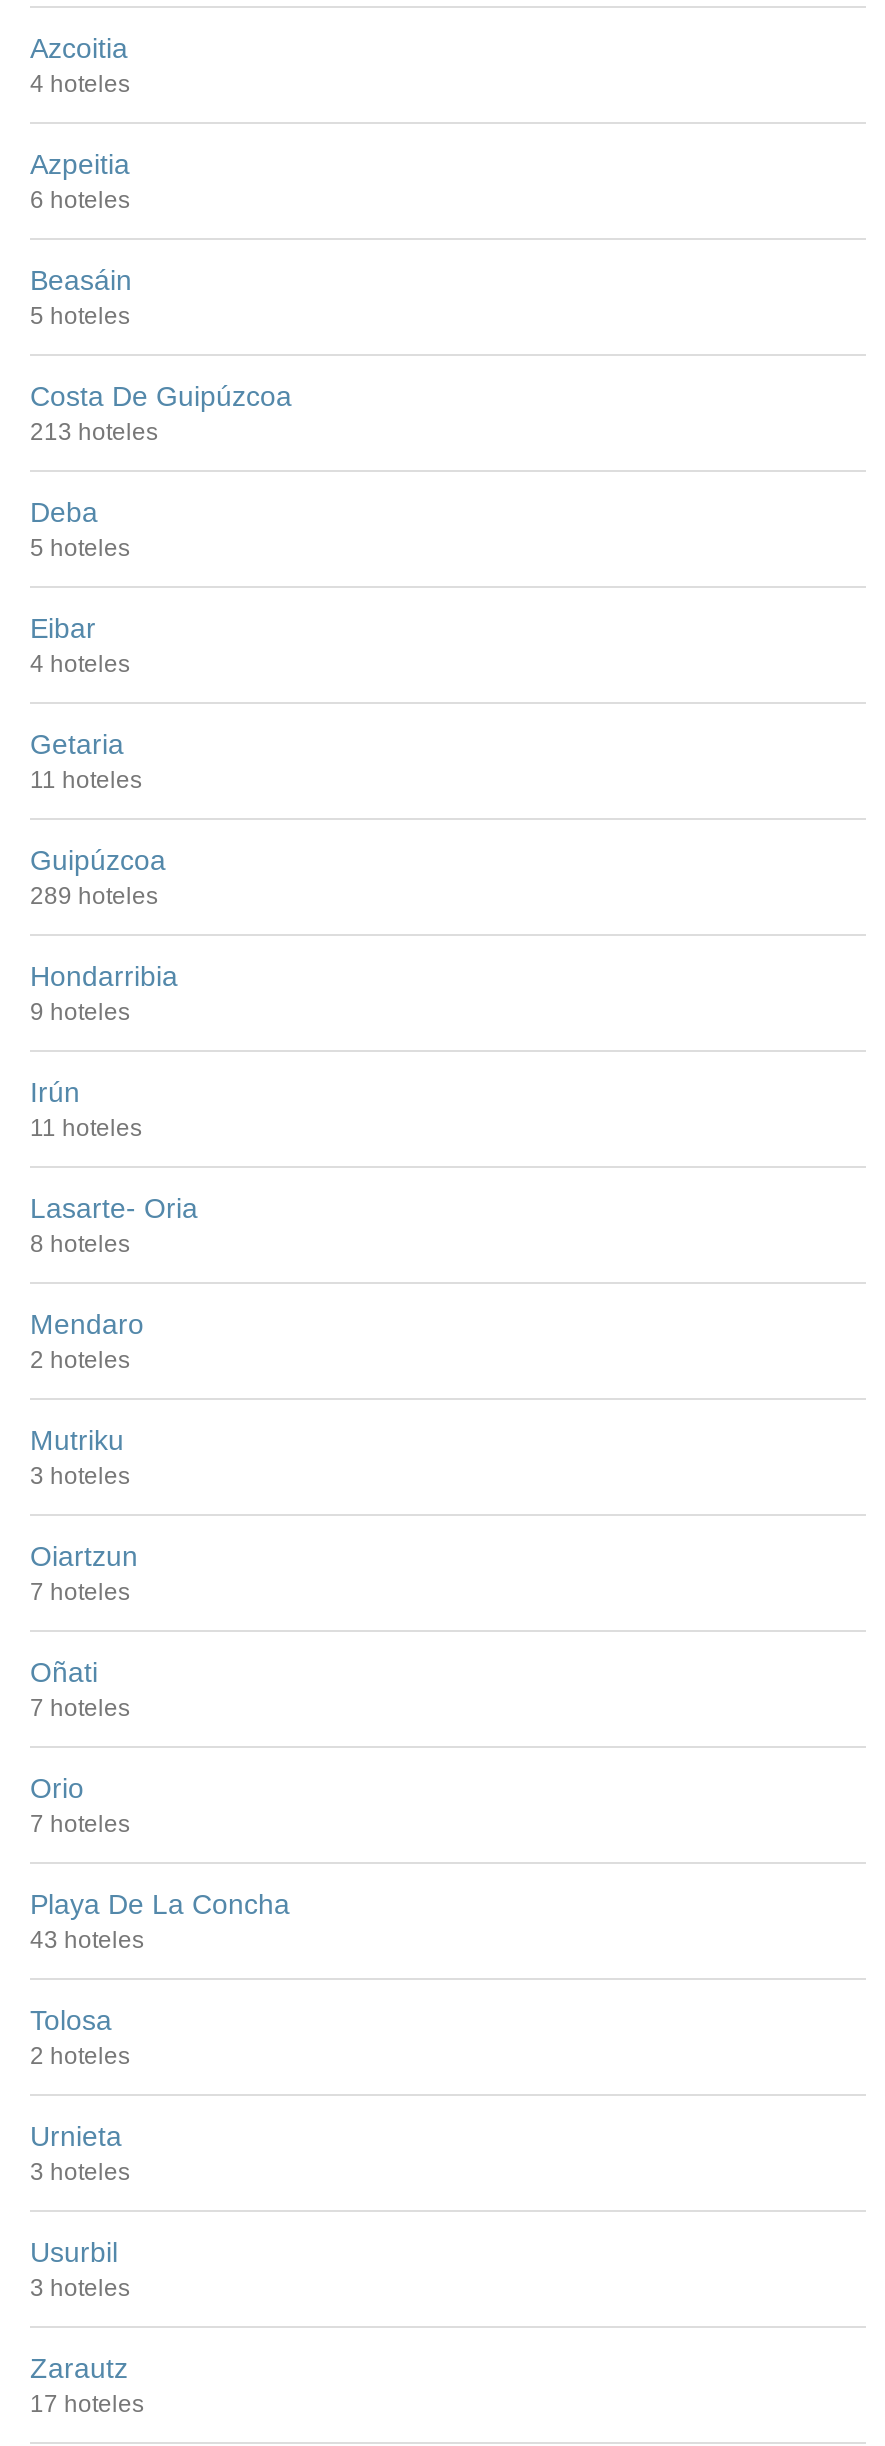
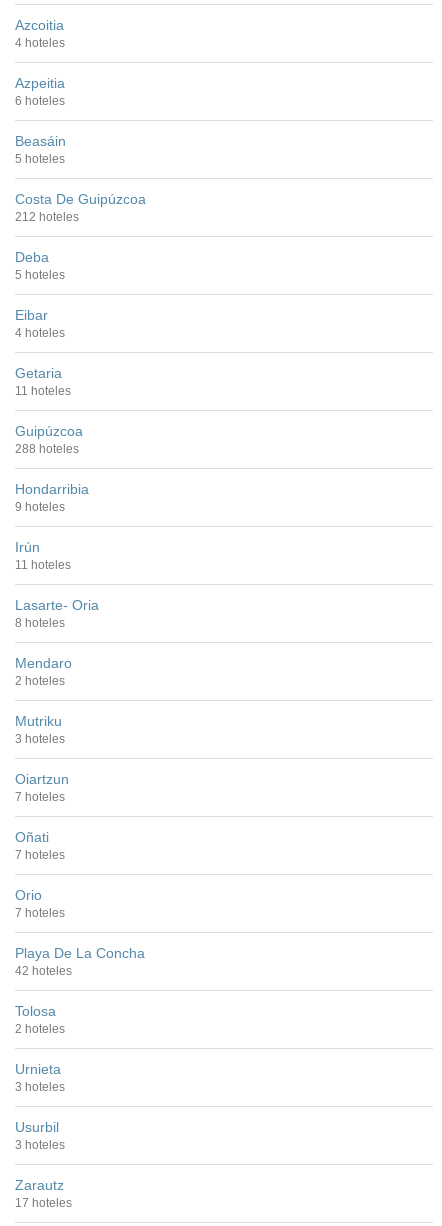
- 213 hoteles
+ 212 hoteles

- 289 hoteles
+ 288 hoteles

- 43 hoteles
+ 42 hoteles
